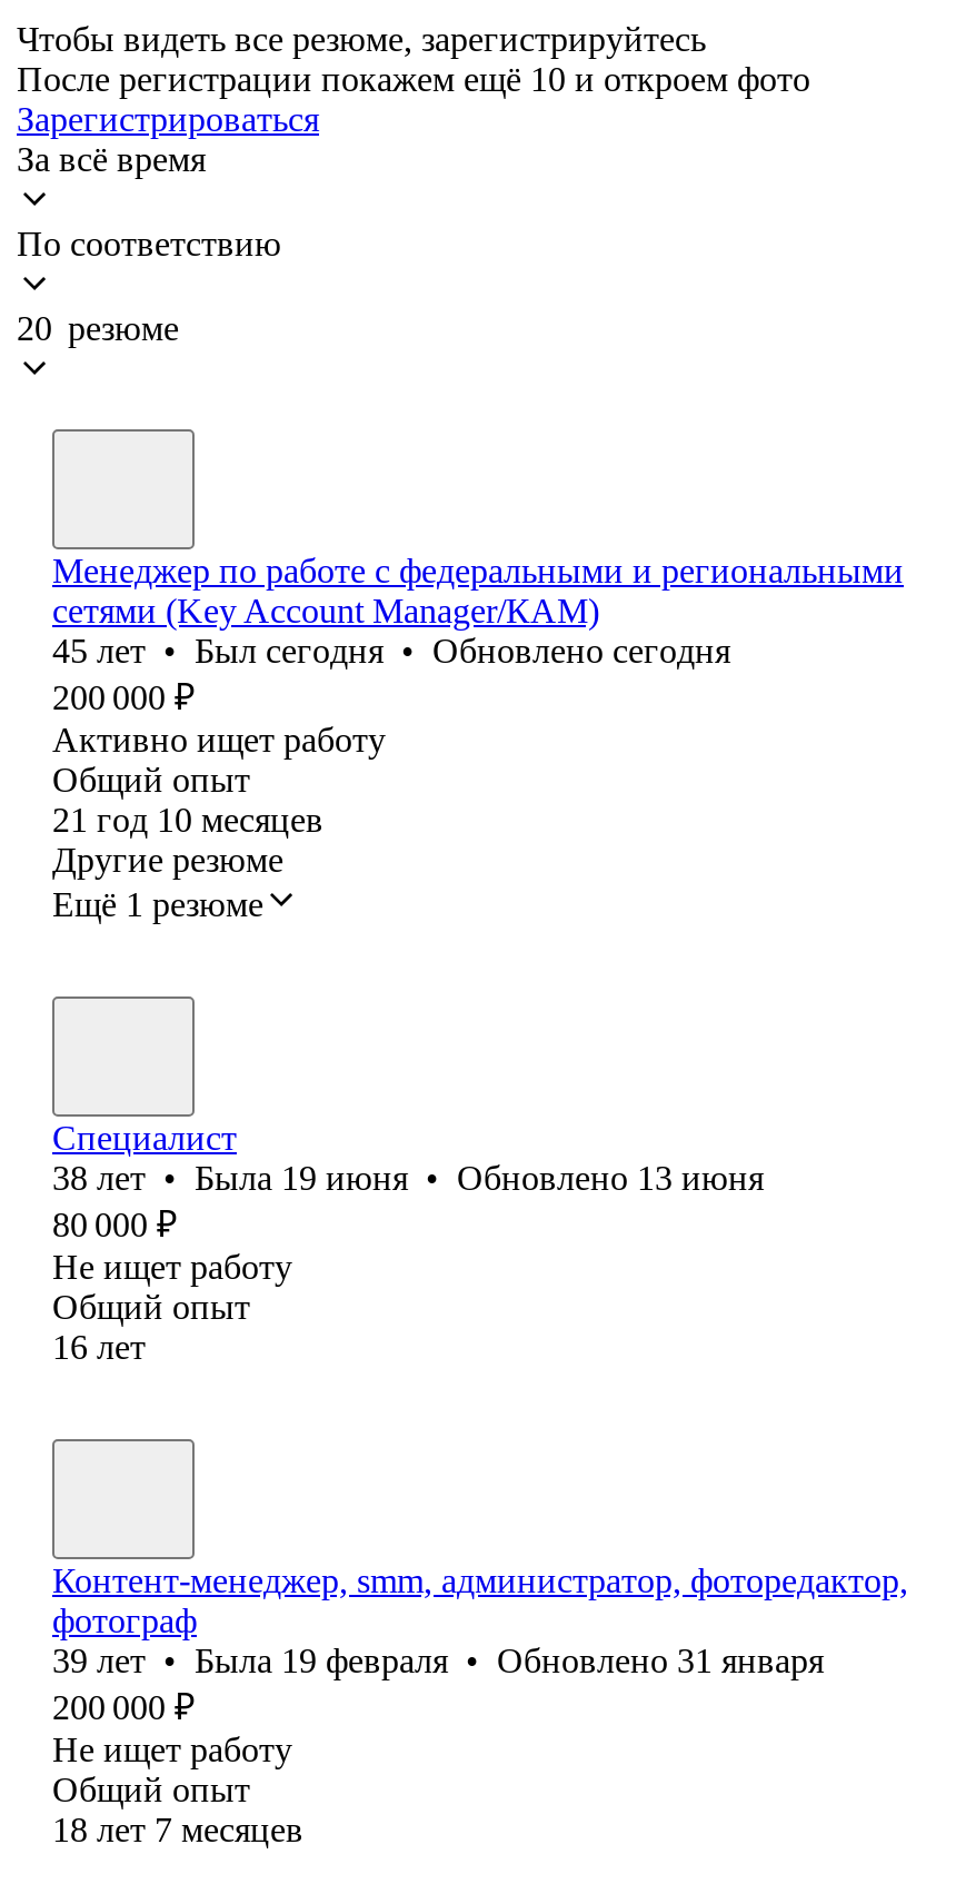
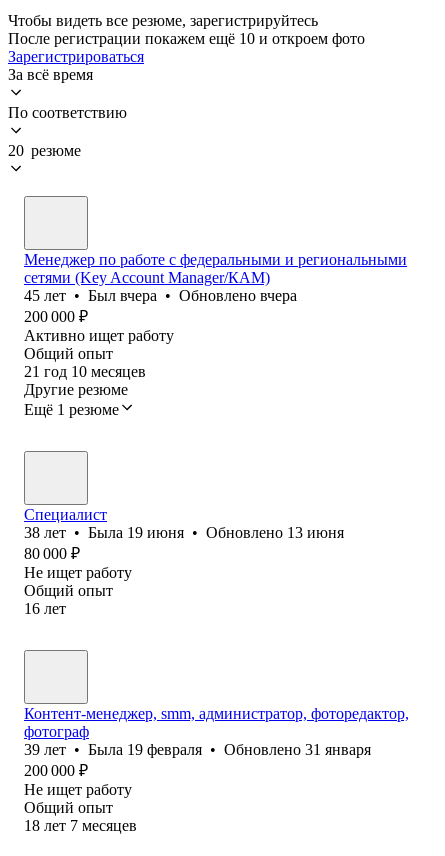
- 45 лет • Был сегодня • Обновлено сегодня
+ 45 лет • Был вчера • Обновлено вчера
